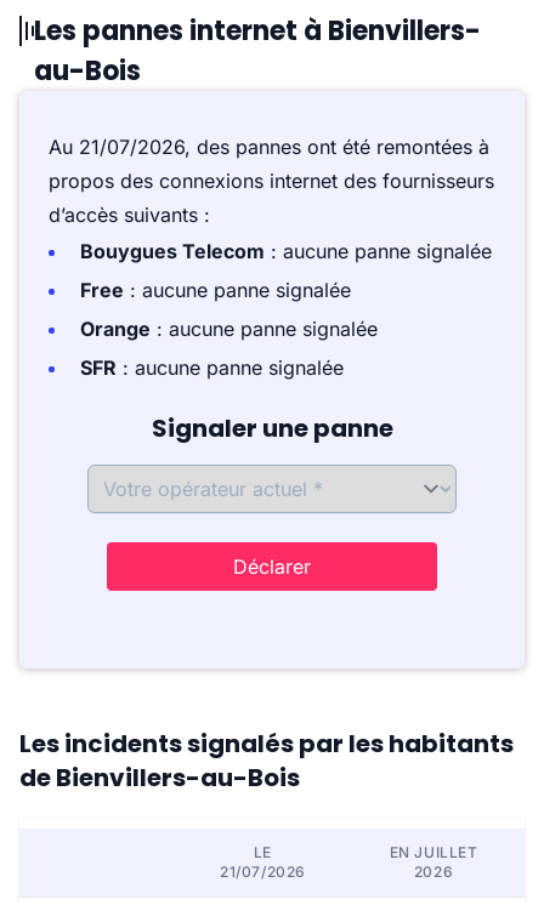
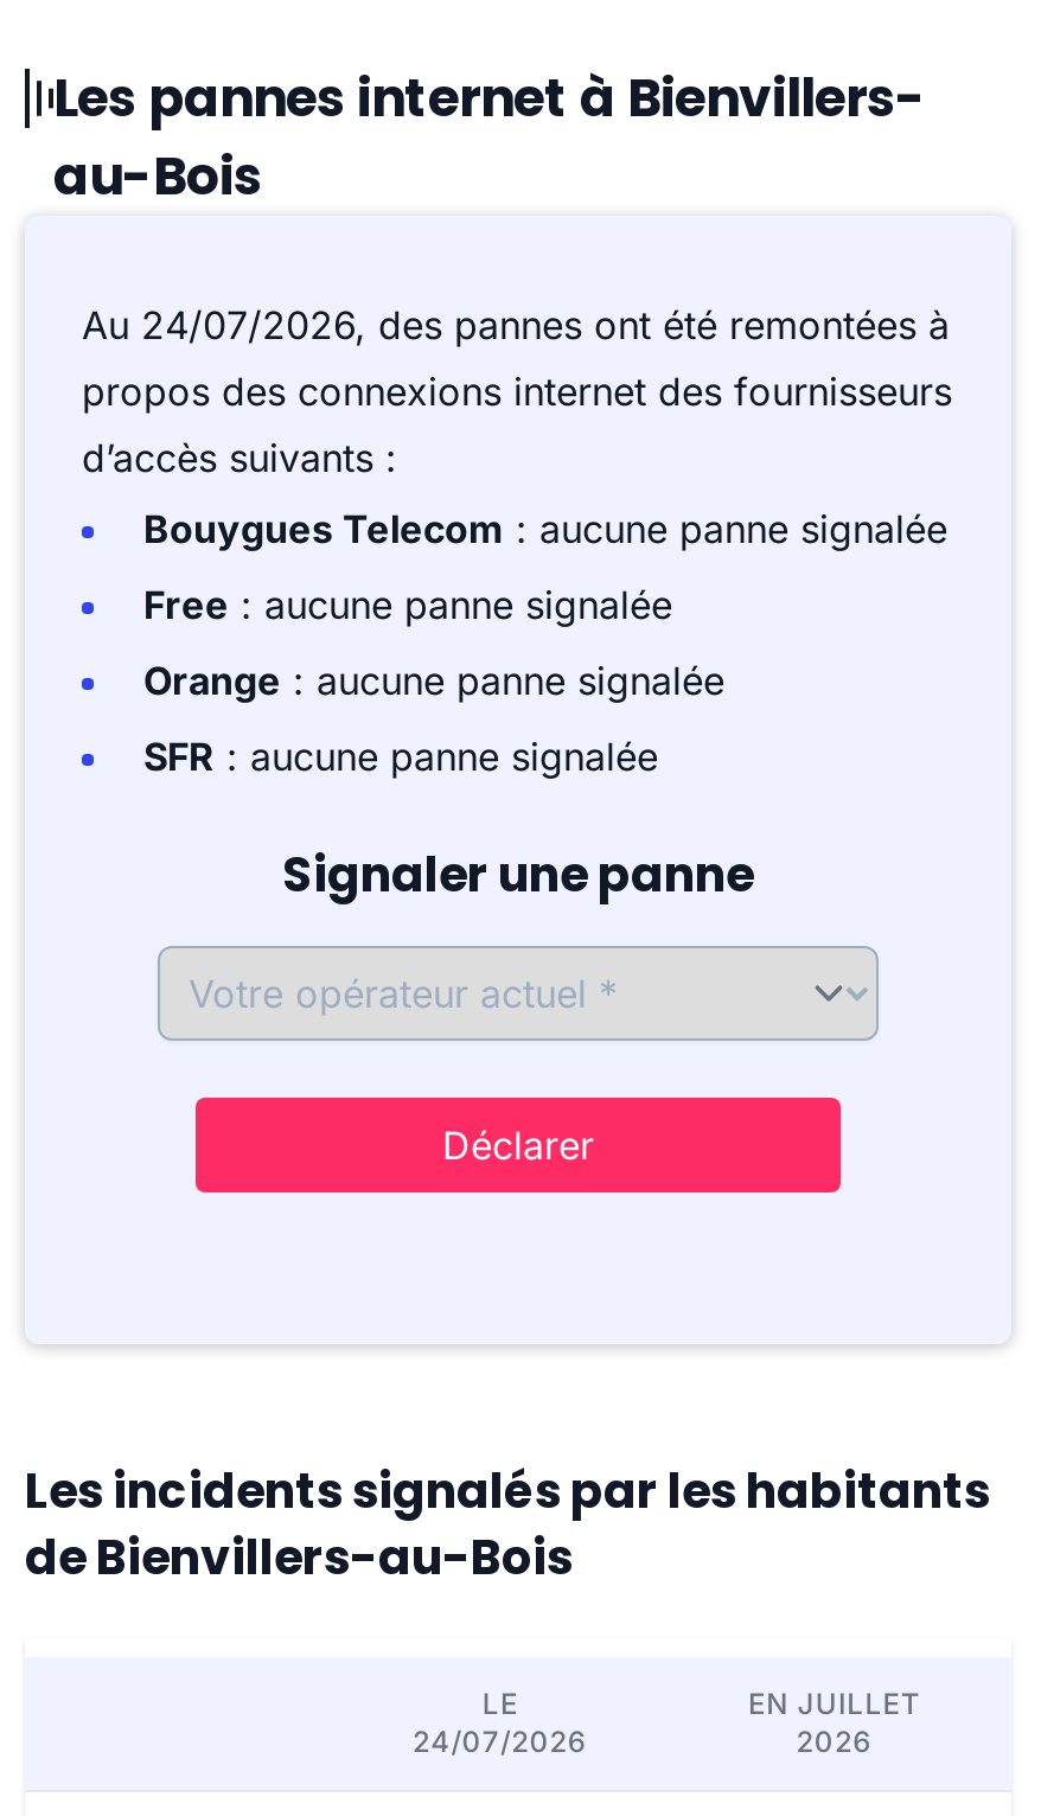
- Au 21/07/2026, des pannes ont été remontées à
+ Au 24/07/2026, des pannes ont été remontées à

- 21/07/2026
+ 24/07/2026
